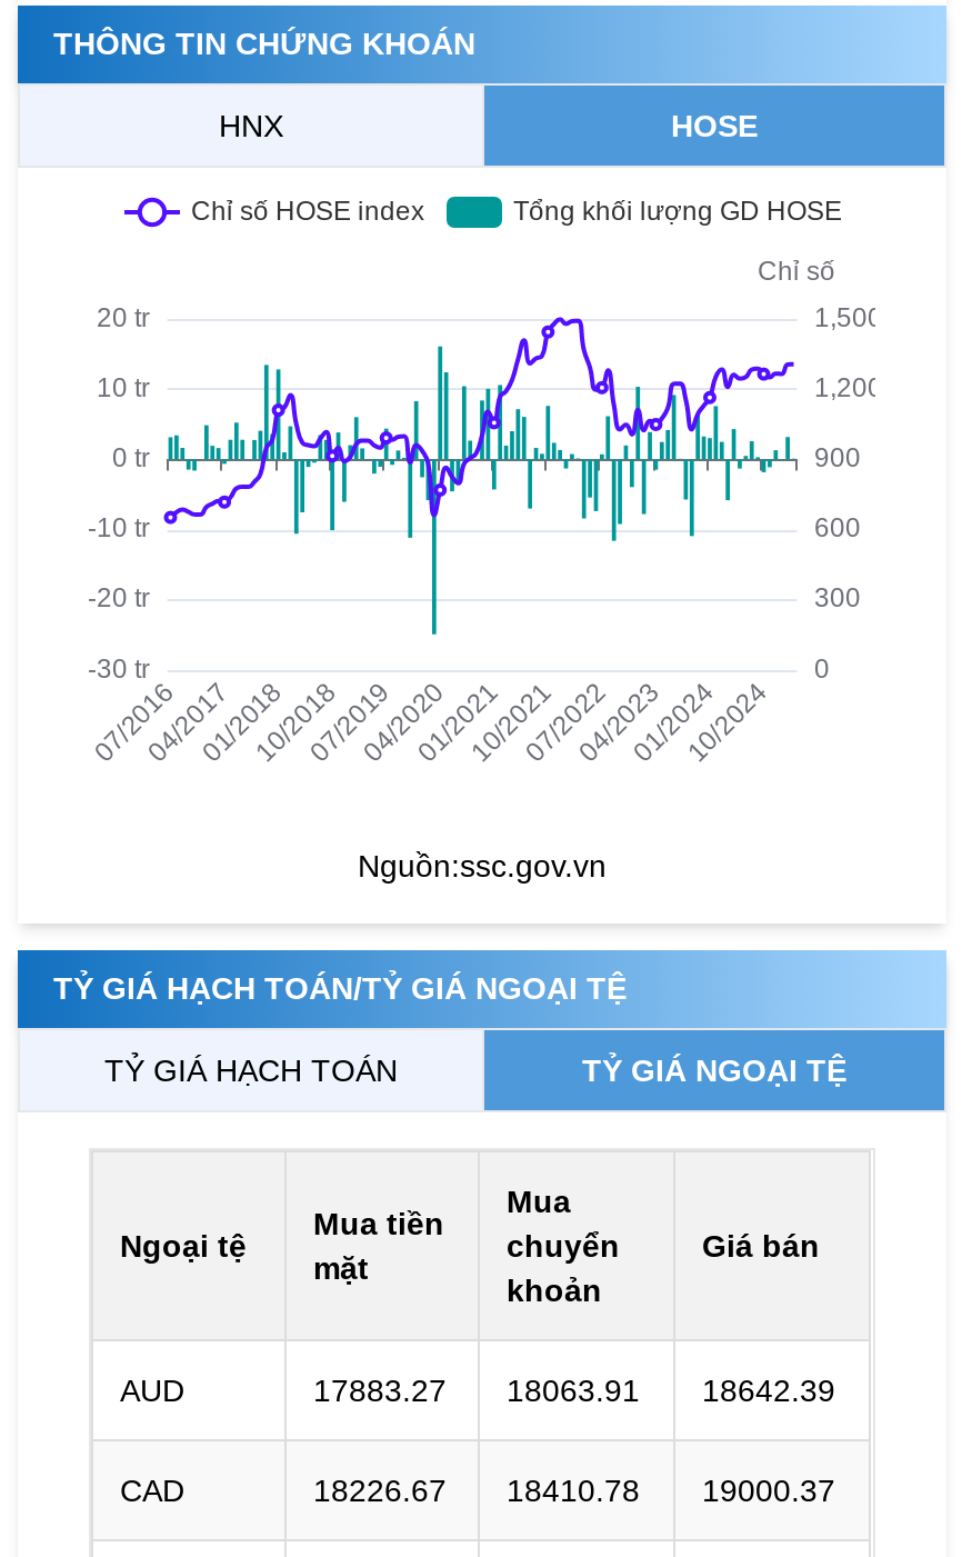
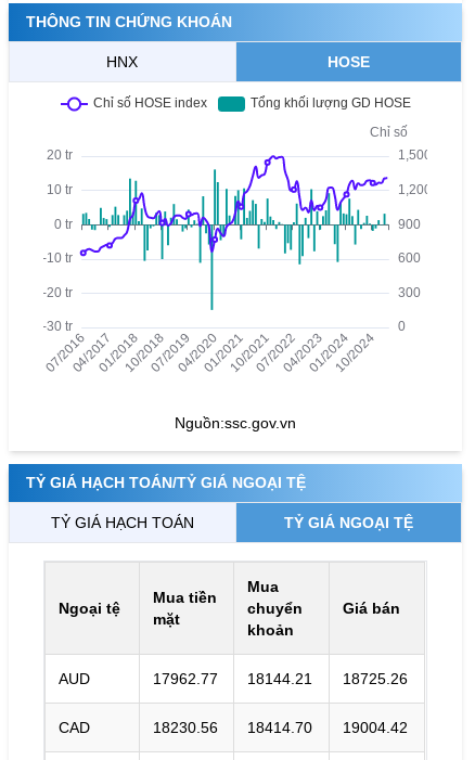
- 17883.27
+ 17962.77

- 18063.91
+ 18144.21

- 18642.39
+ 18725.26

- 18226.67
+ 18230.56

- 18410.78
+ 18414.70

- 19000.37
+ 19004.42
